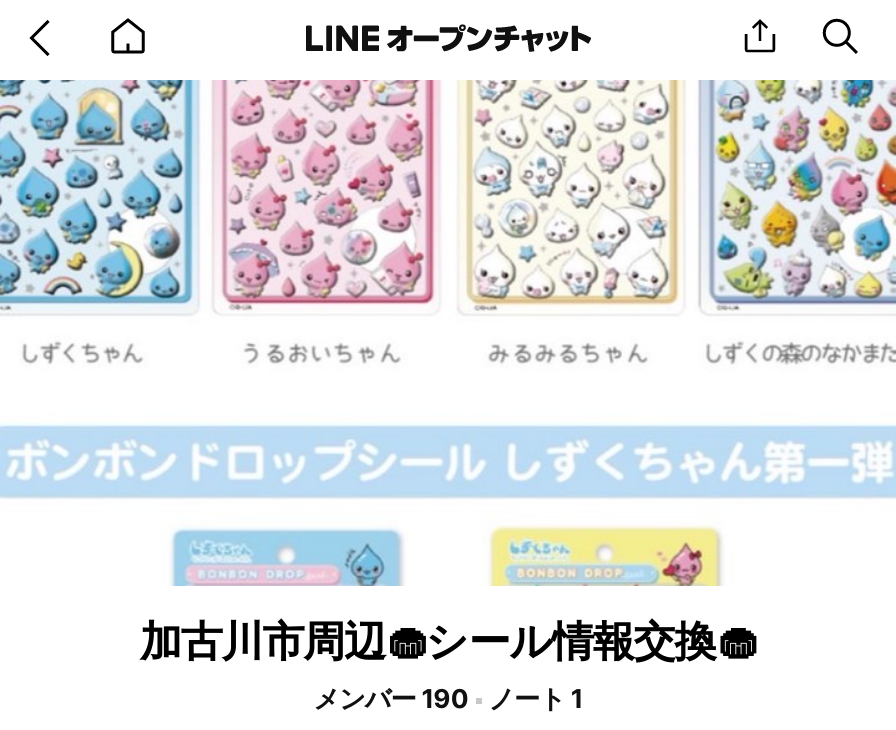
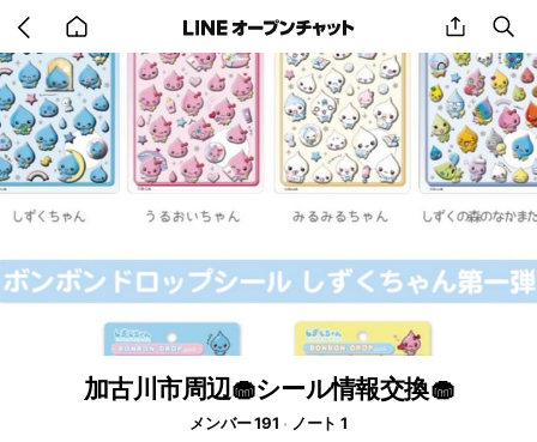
- メンバー 190 ノート 1
+ メンバー 191 ノート 1
